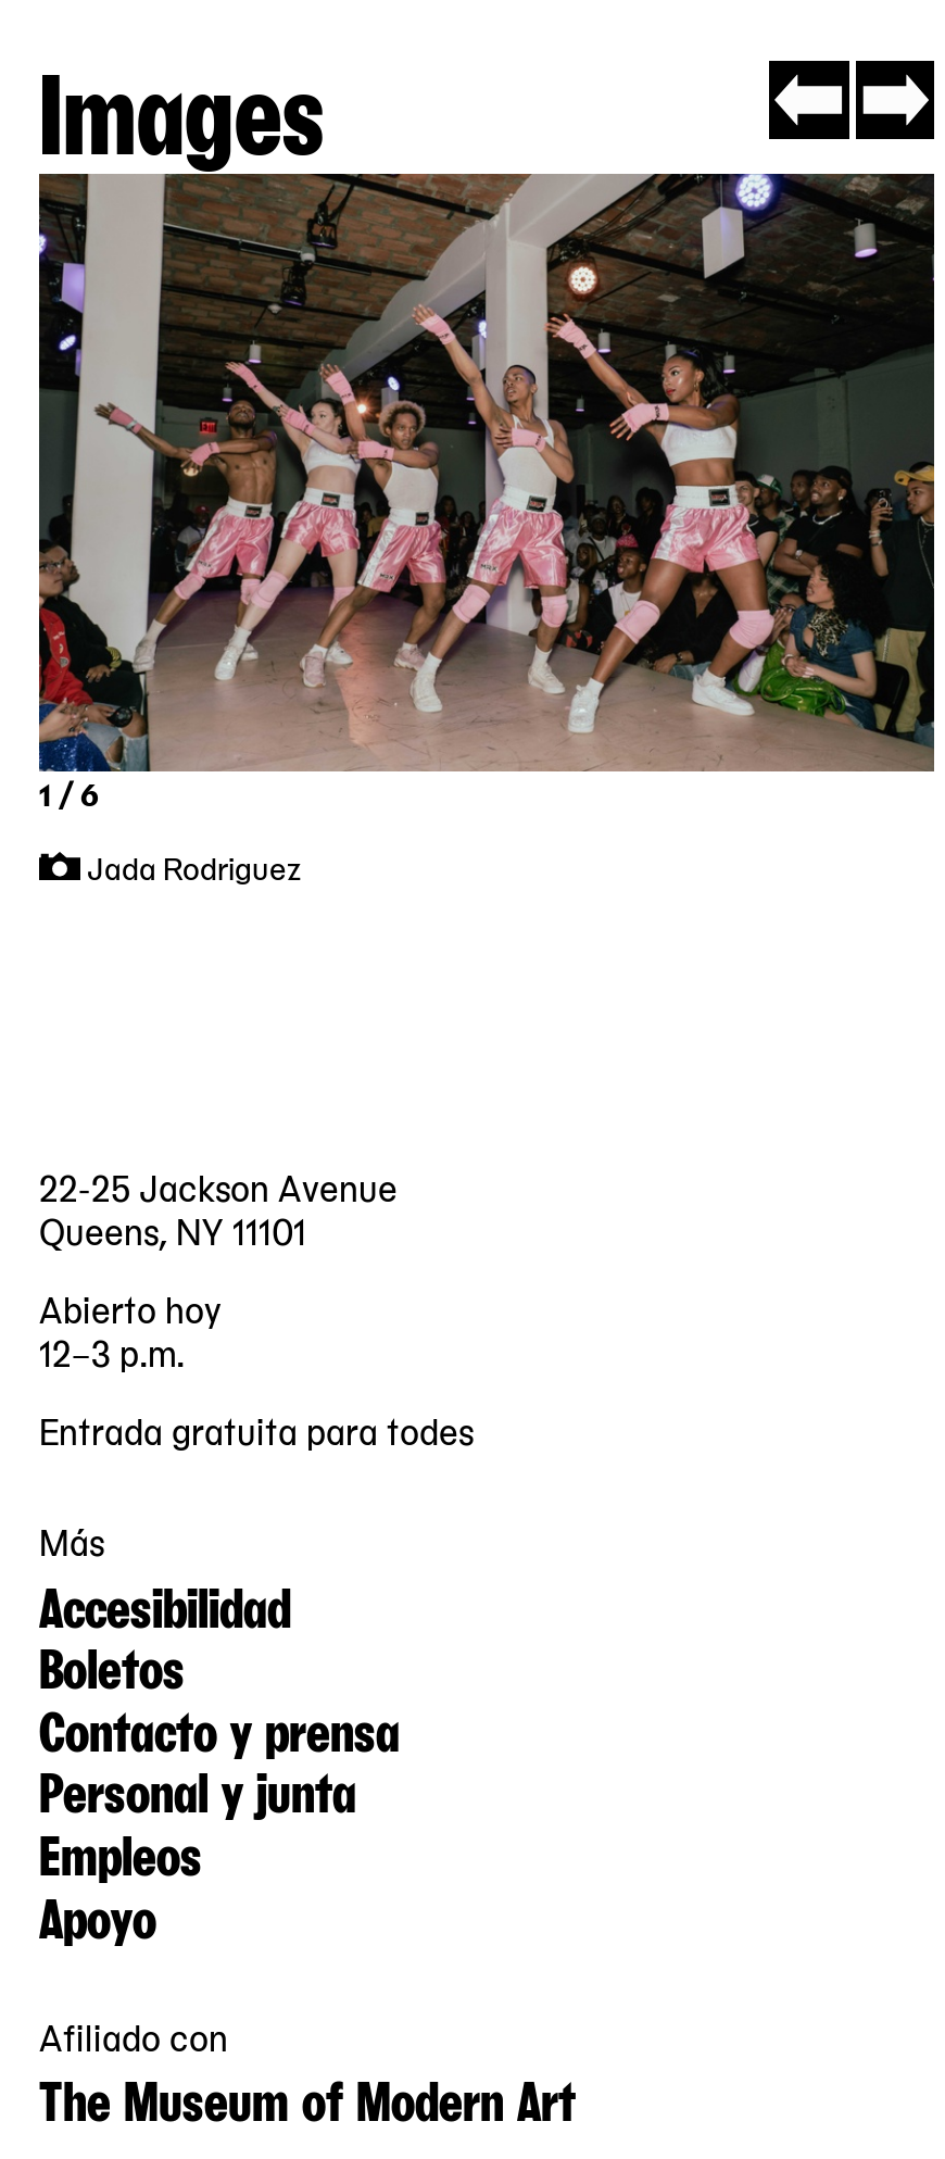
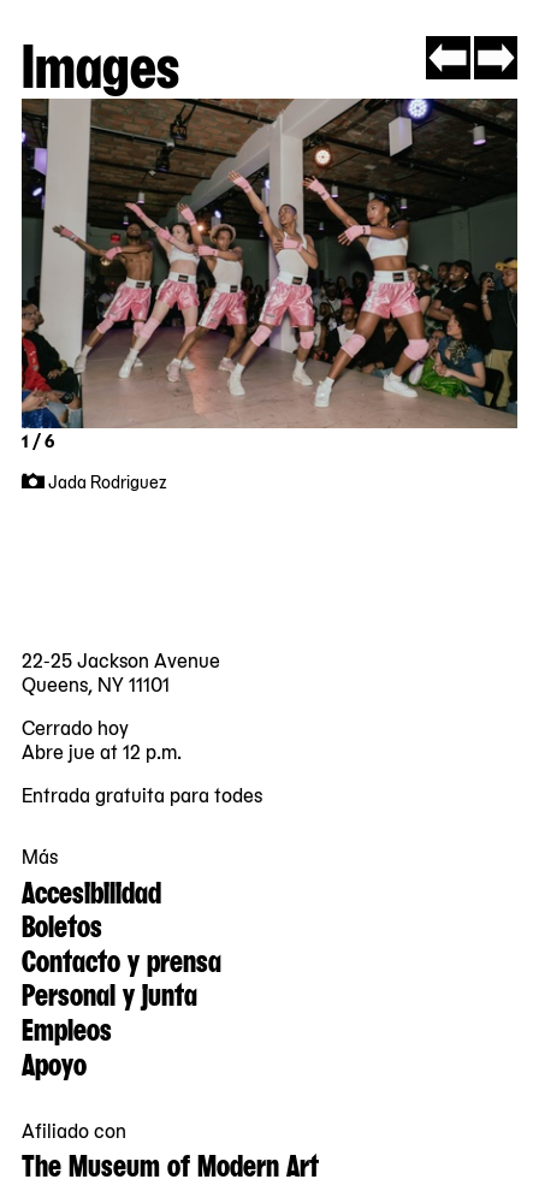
- Abierto hoy
- 12–3 p.m.
+ Cerrado hoy
+ Abre jue at 12 p.m.
